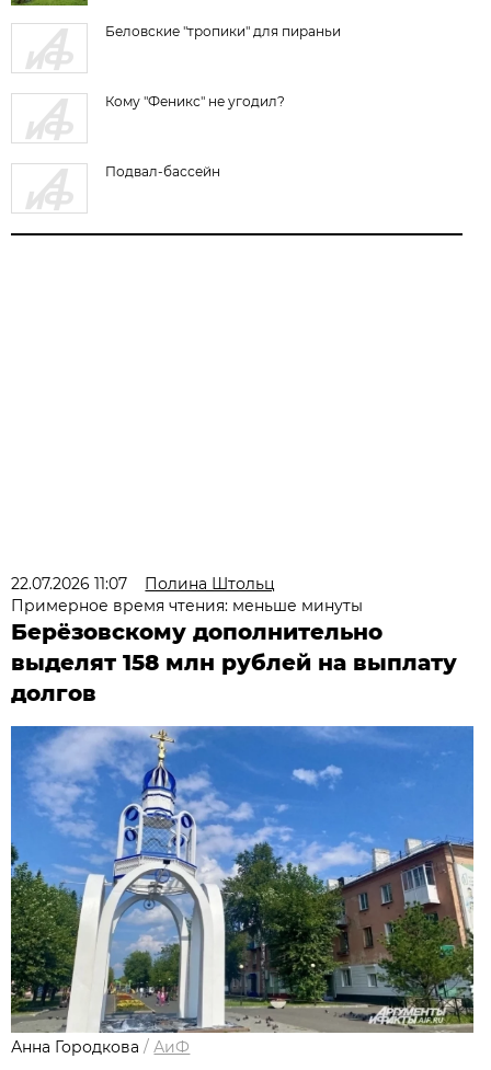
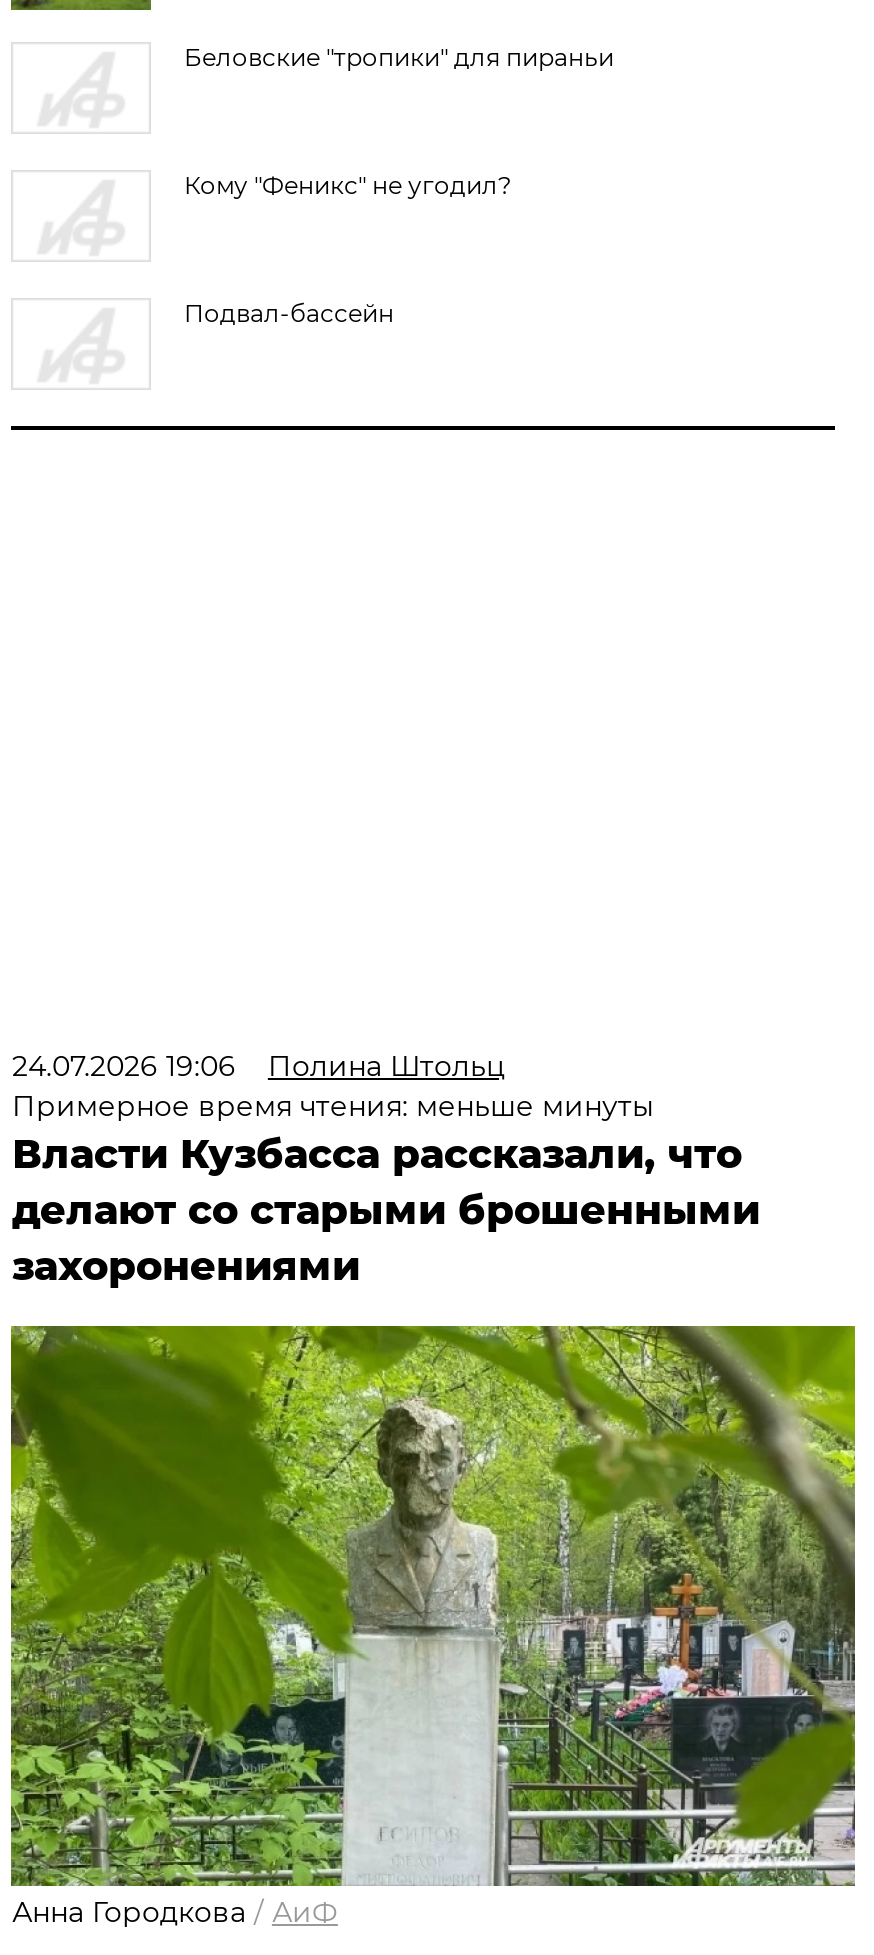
- 22.07.2026 11:07 Полина Штольц
+ 24.07.2026 19:06 Полина Штольц

- Берёзовскому дополнительно
- выделят 158 млн рублей на выплату
- долгов
+ Власти Кузбасса рассказали, что
+ делают со старыми брошенными
+ захоронениями

- [image]
+ [image]
